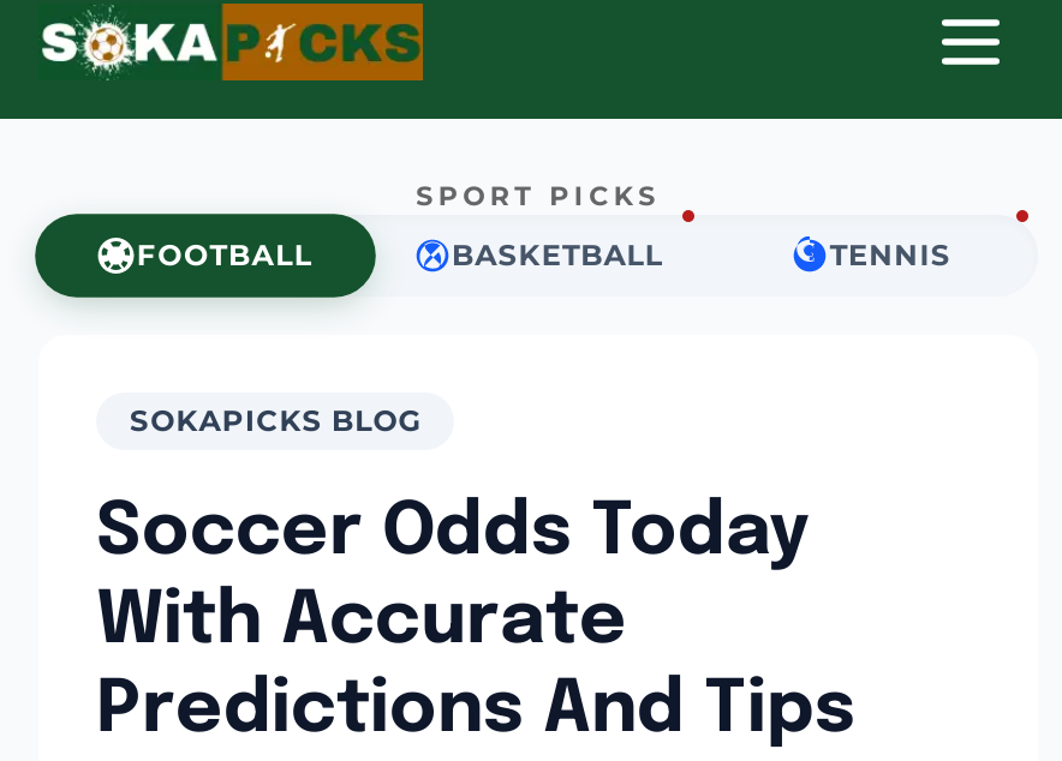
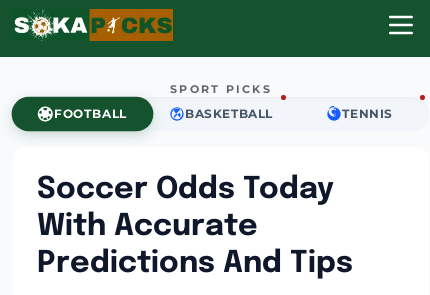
- SOKAPICKS BLOG
